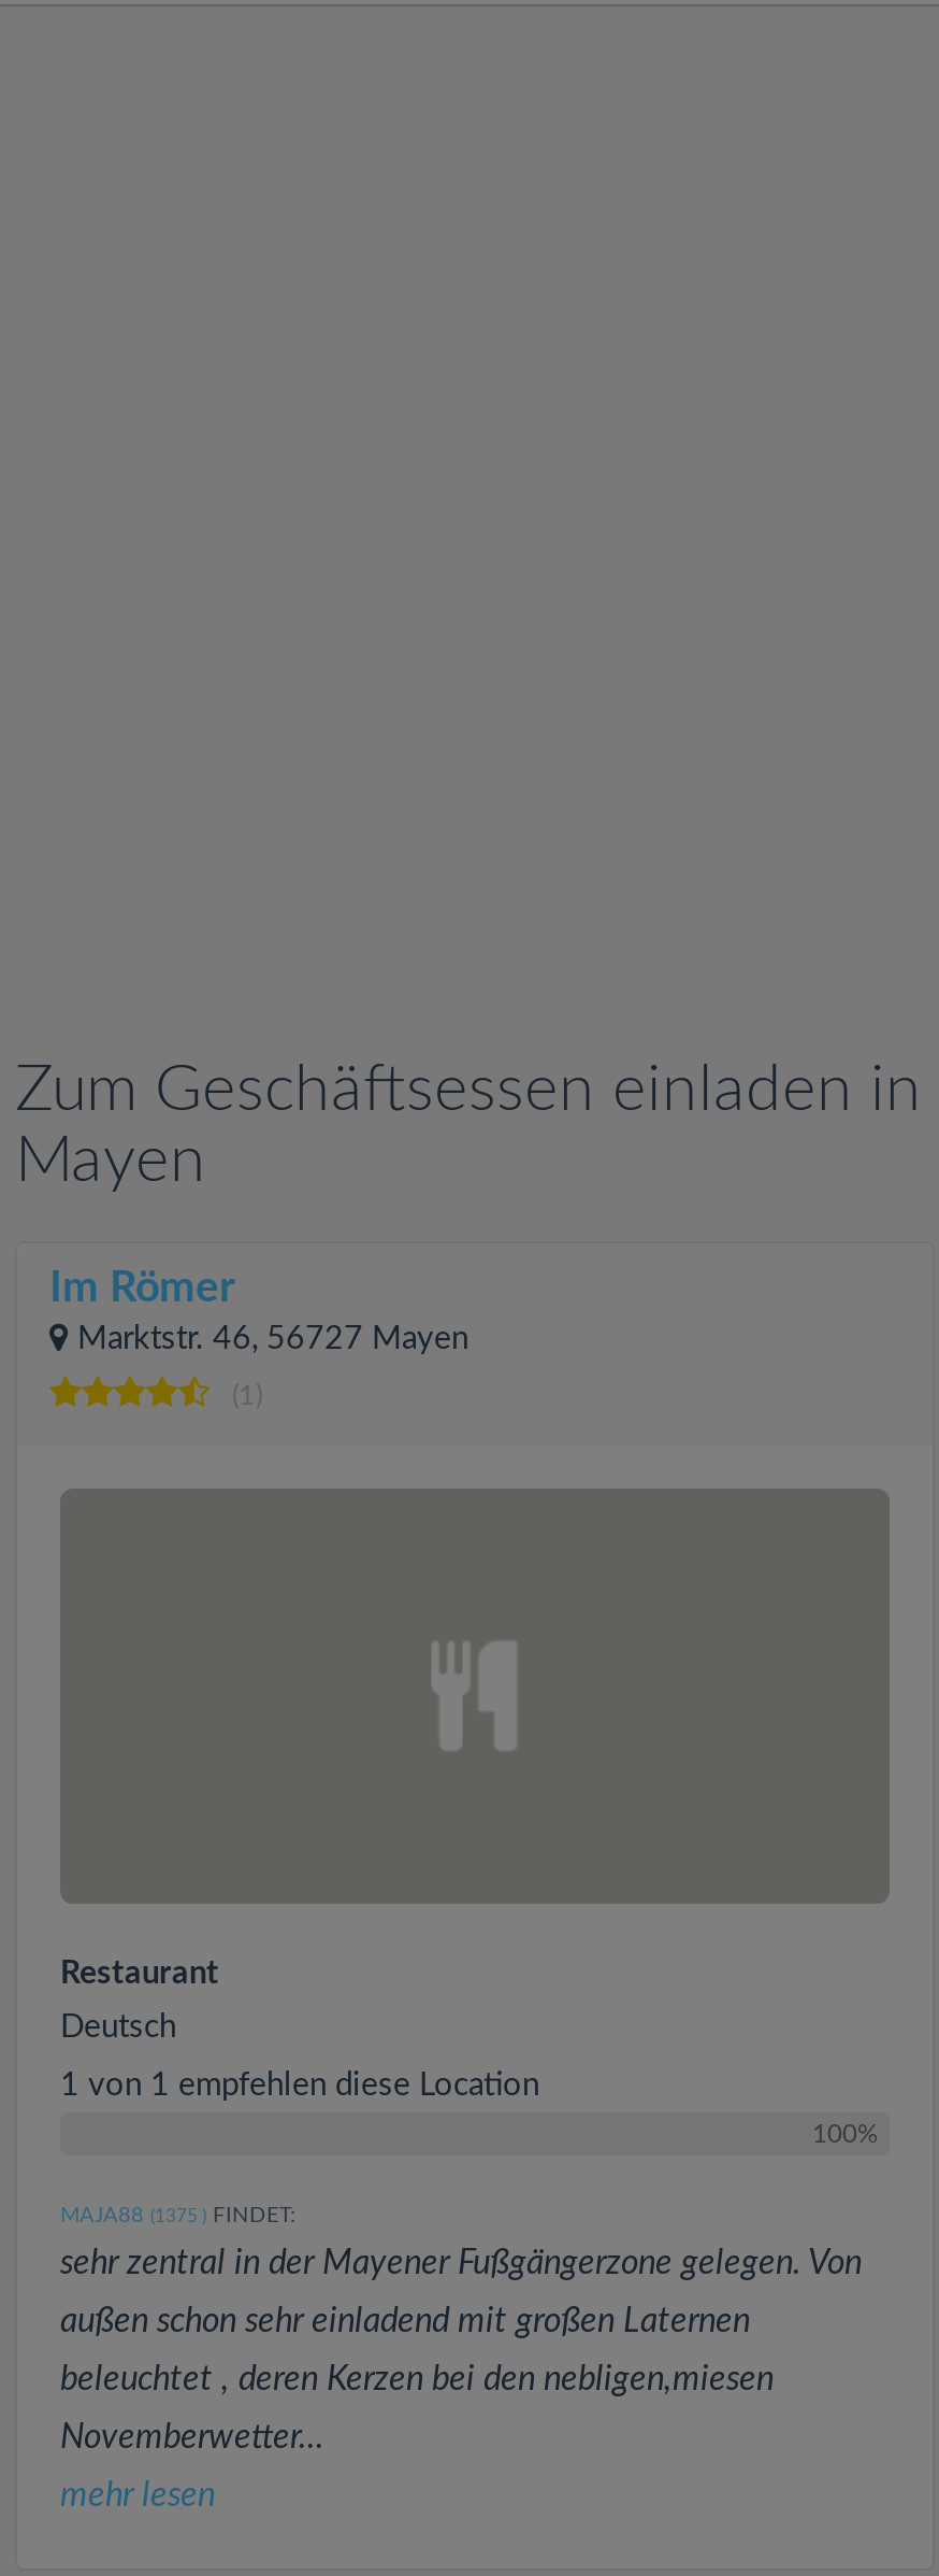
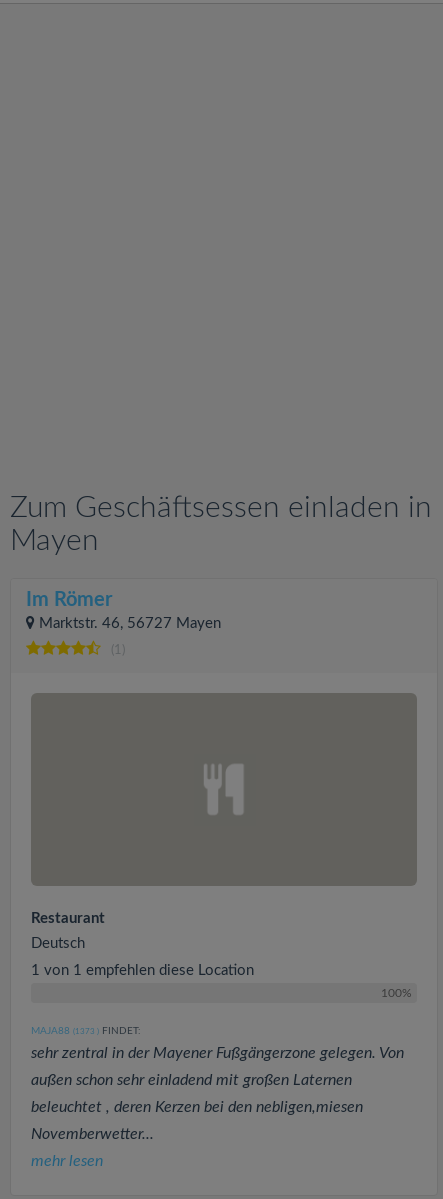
- MAJA88 (1375 FINDET:
+ MAJA88 (1373 FINDET:
